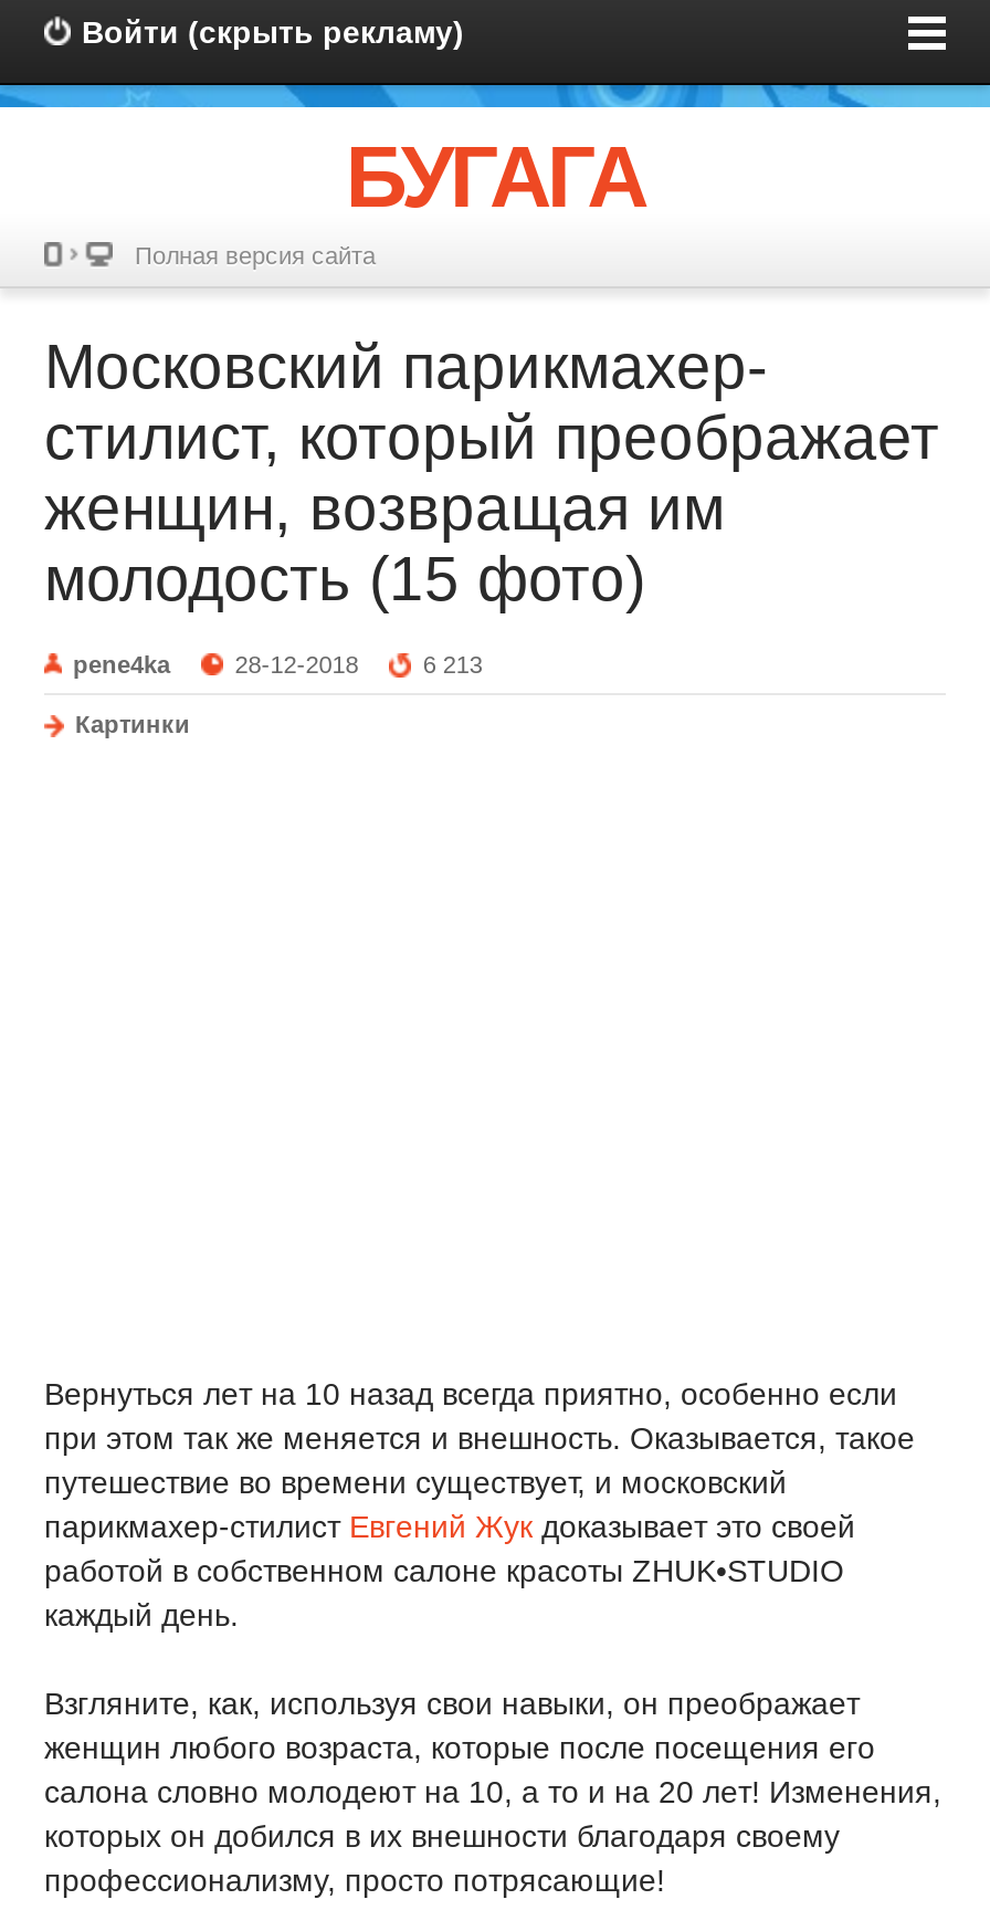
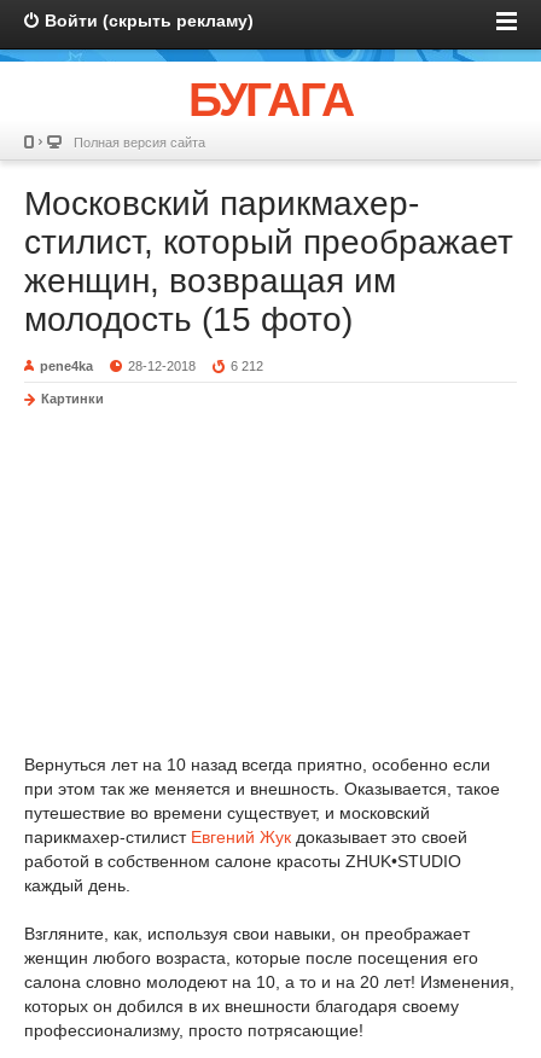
- 6 213
+ 6 212
